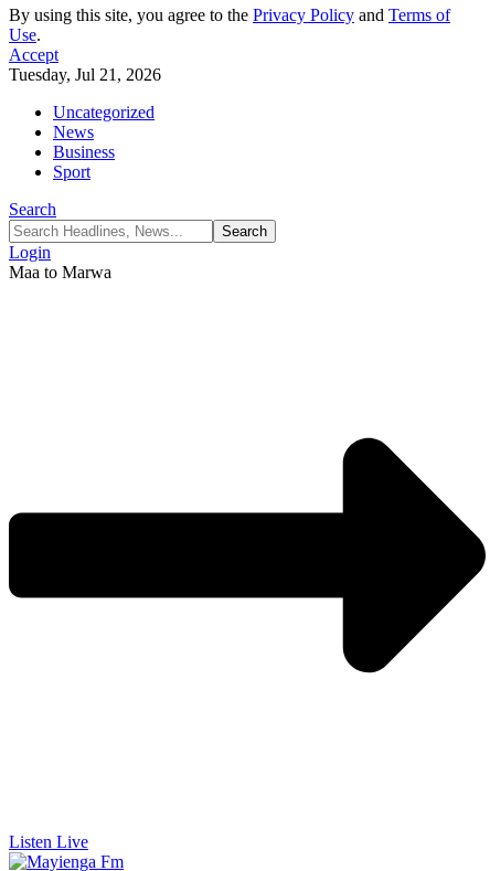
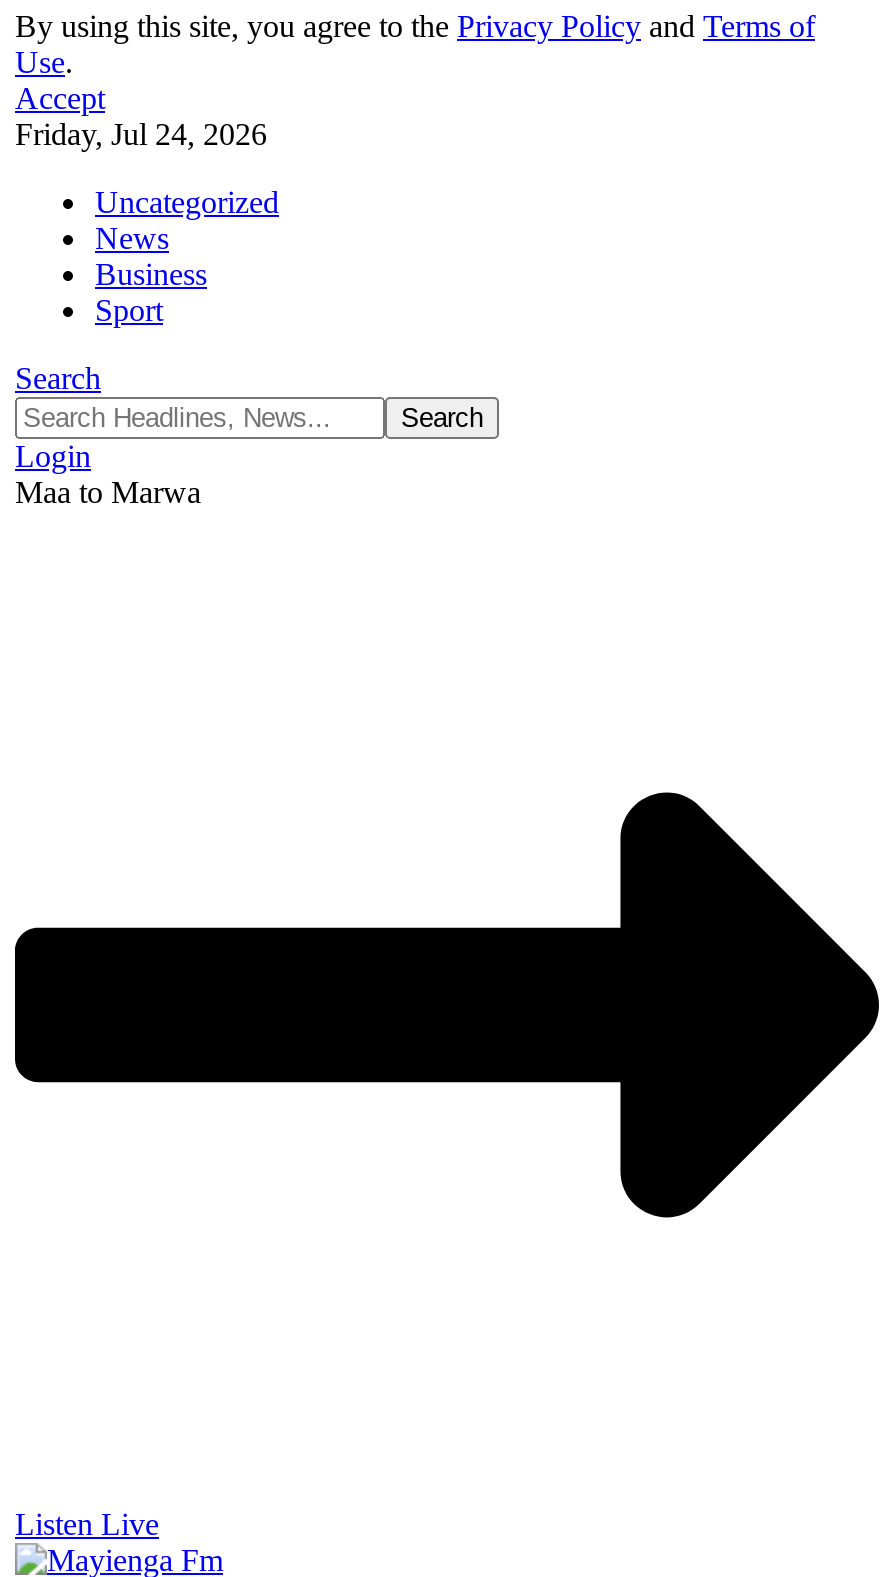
- Tuesday, Jul 21, 2026
+ Friday, Jul 24, 2026
